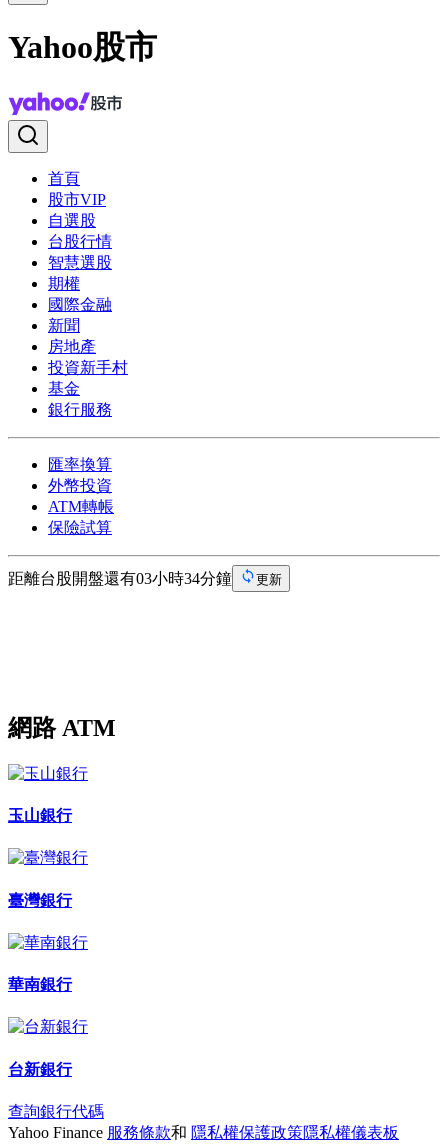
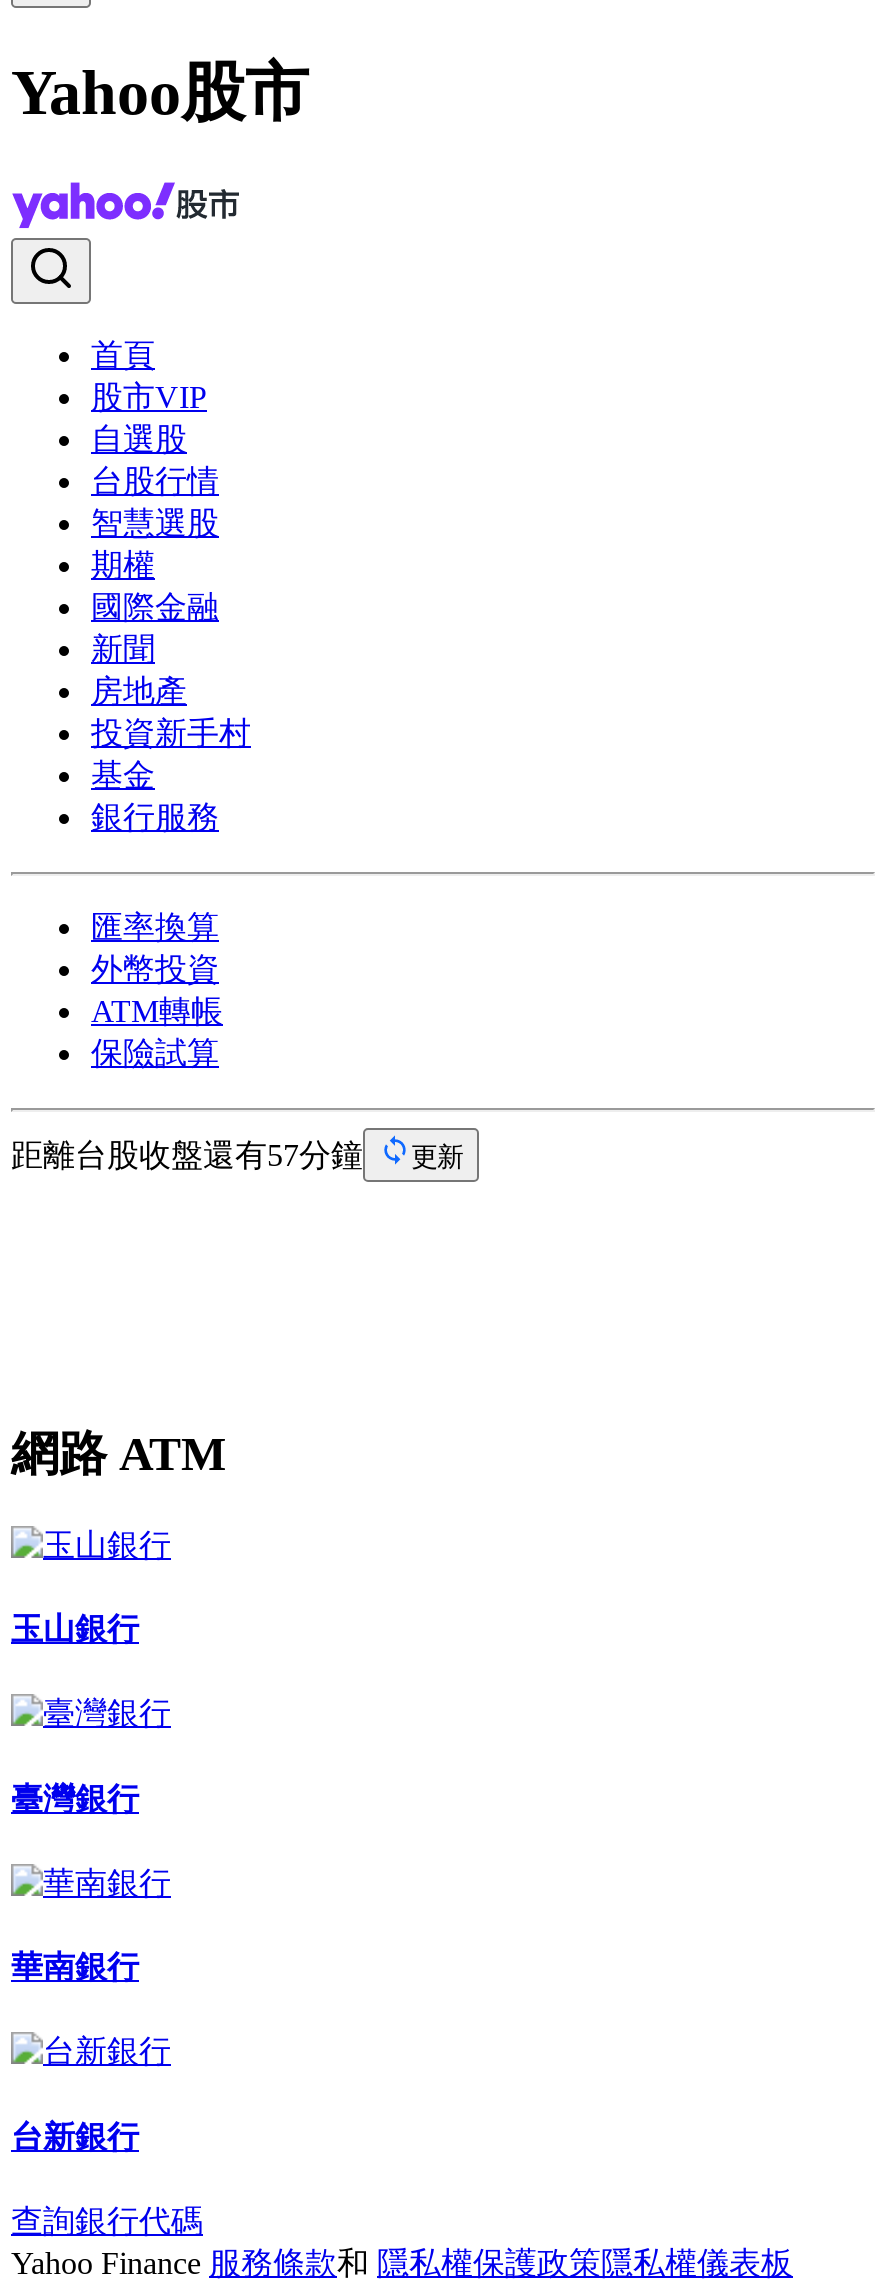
- 距離台股開盤還有03小時34分鐘
+ 距離台股收盤還有57分鐘
